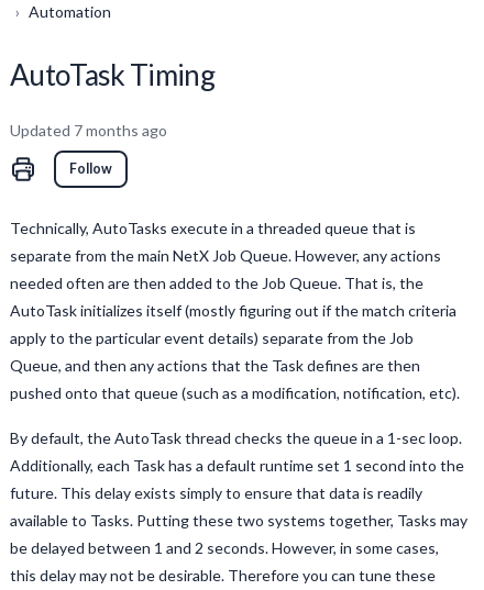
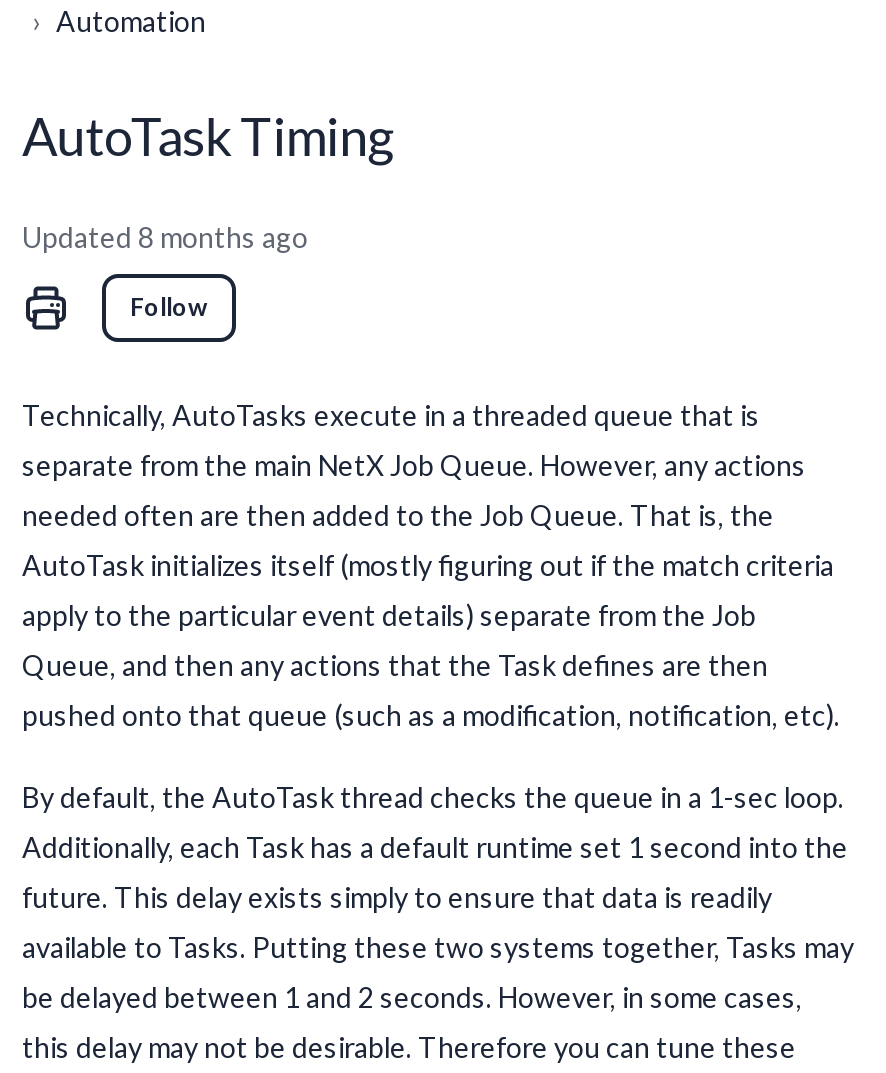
- Updated 7 months ago
+ Updated 8 months ago
